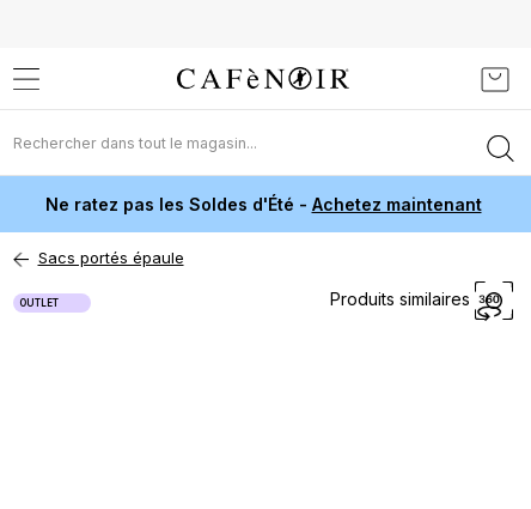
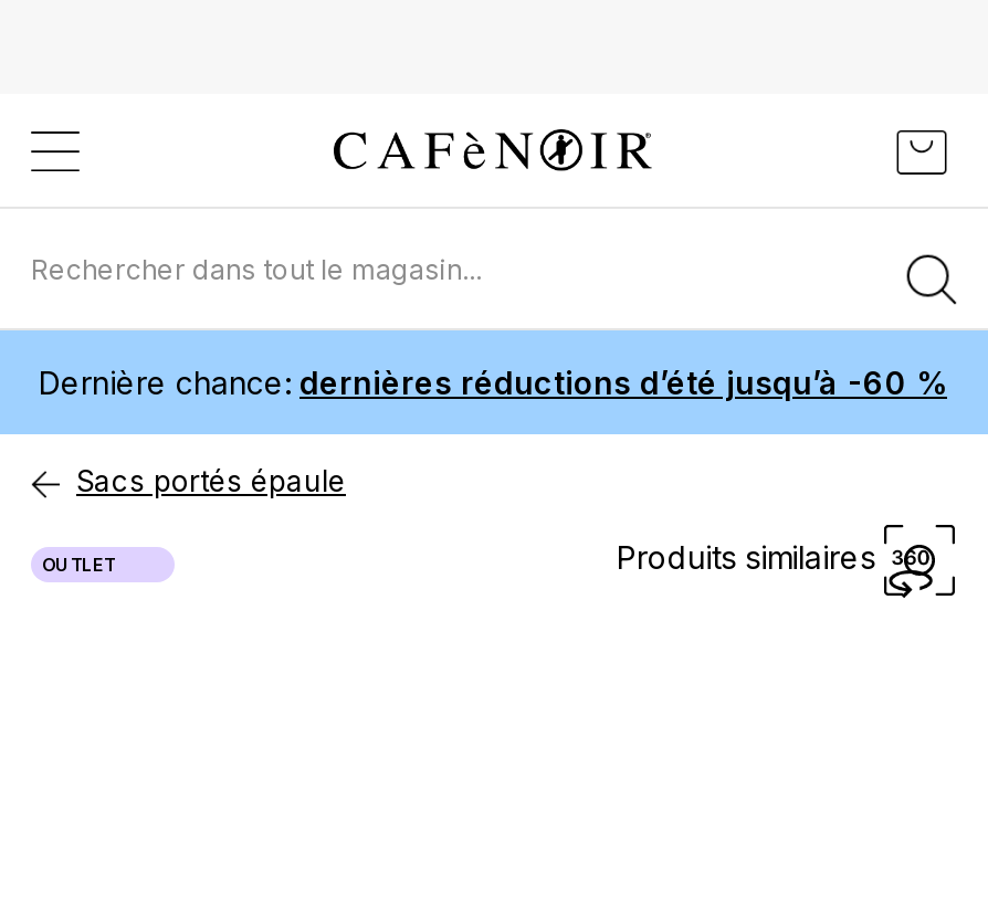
- Ne ratez pas les Soldes d'Été - Achetez maintenant
+ Dernière chance: dernières réductions d’été jusqu’à -60 %
